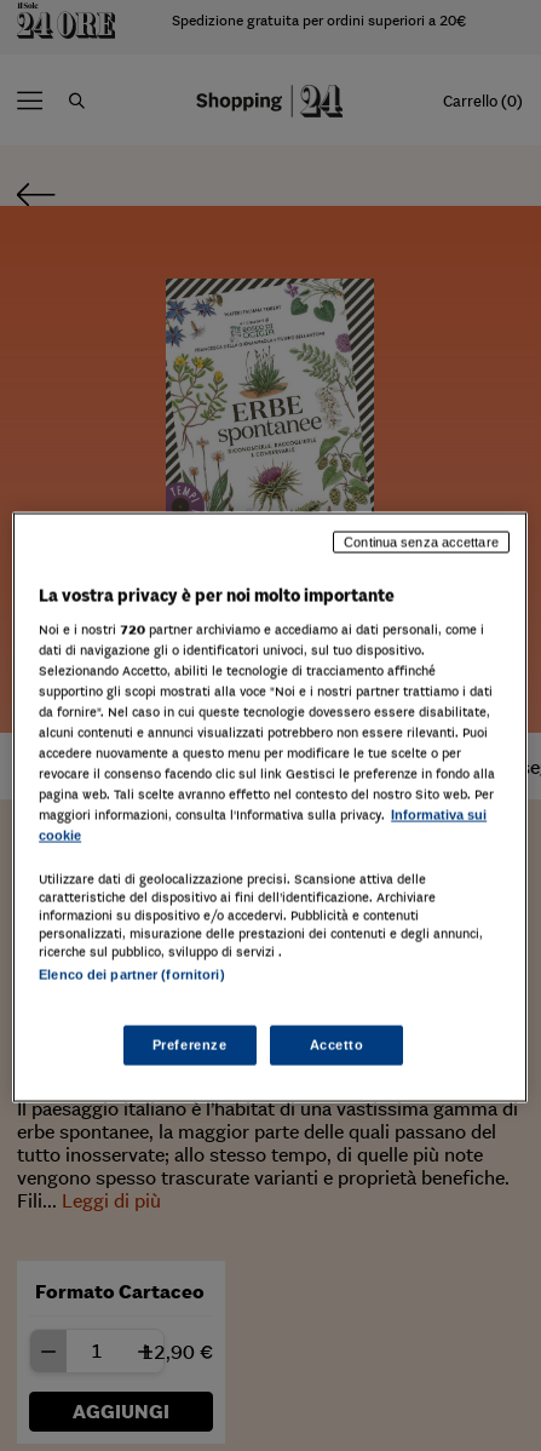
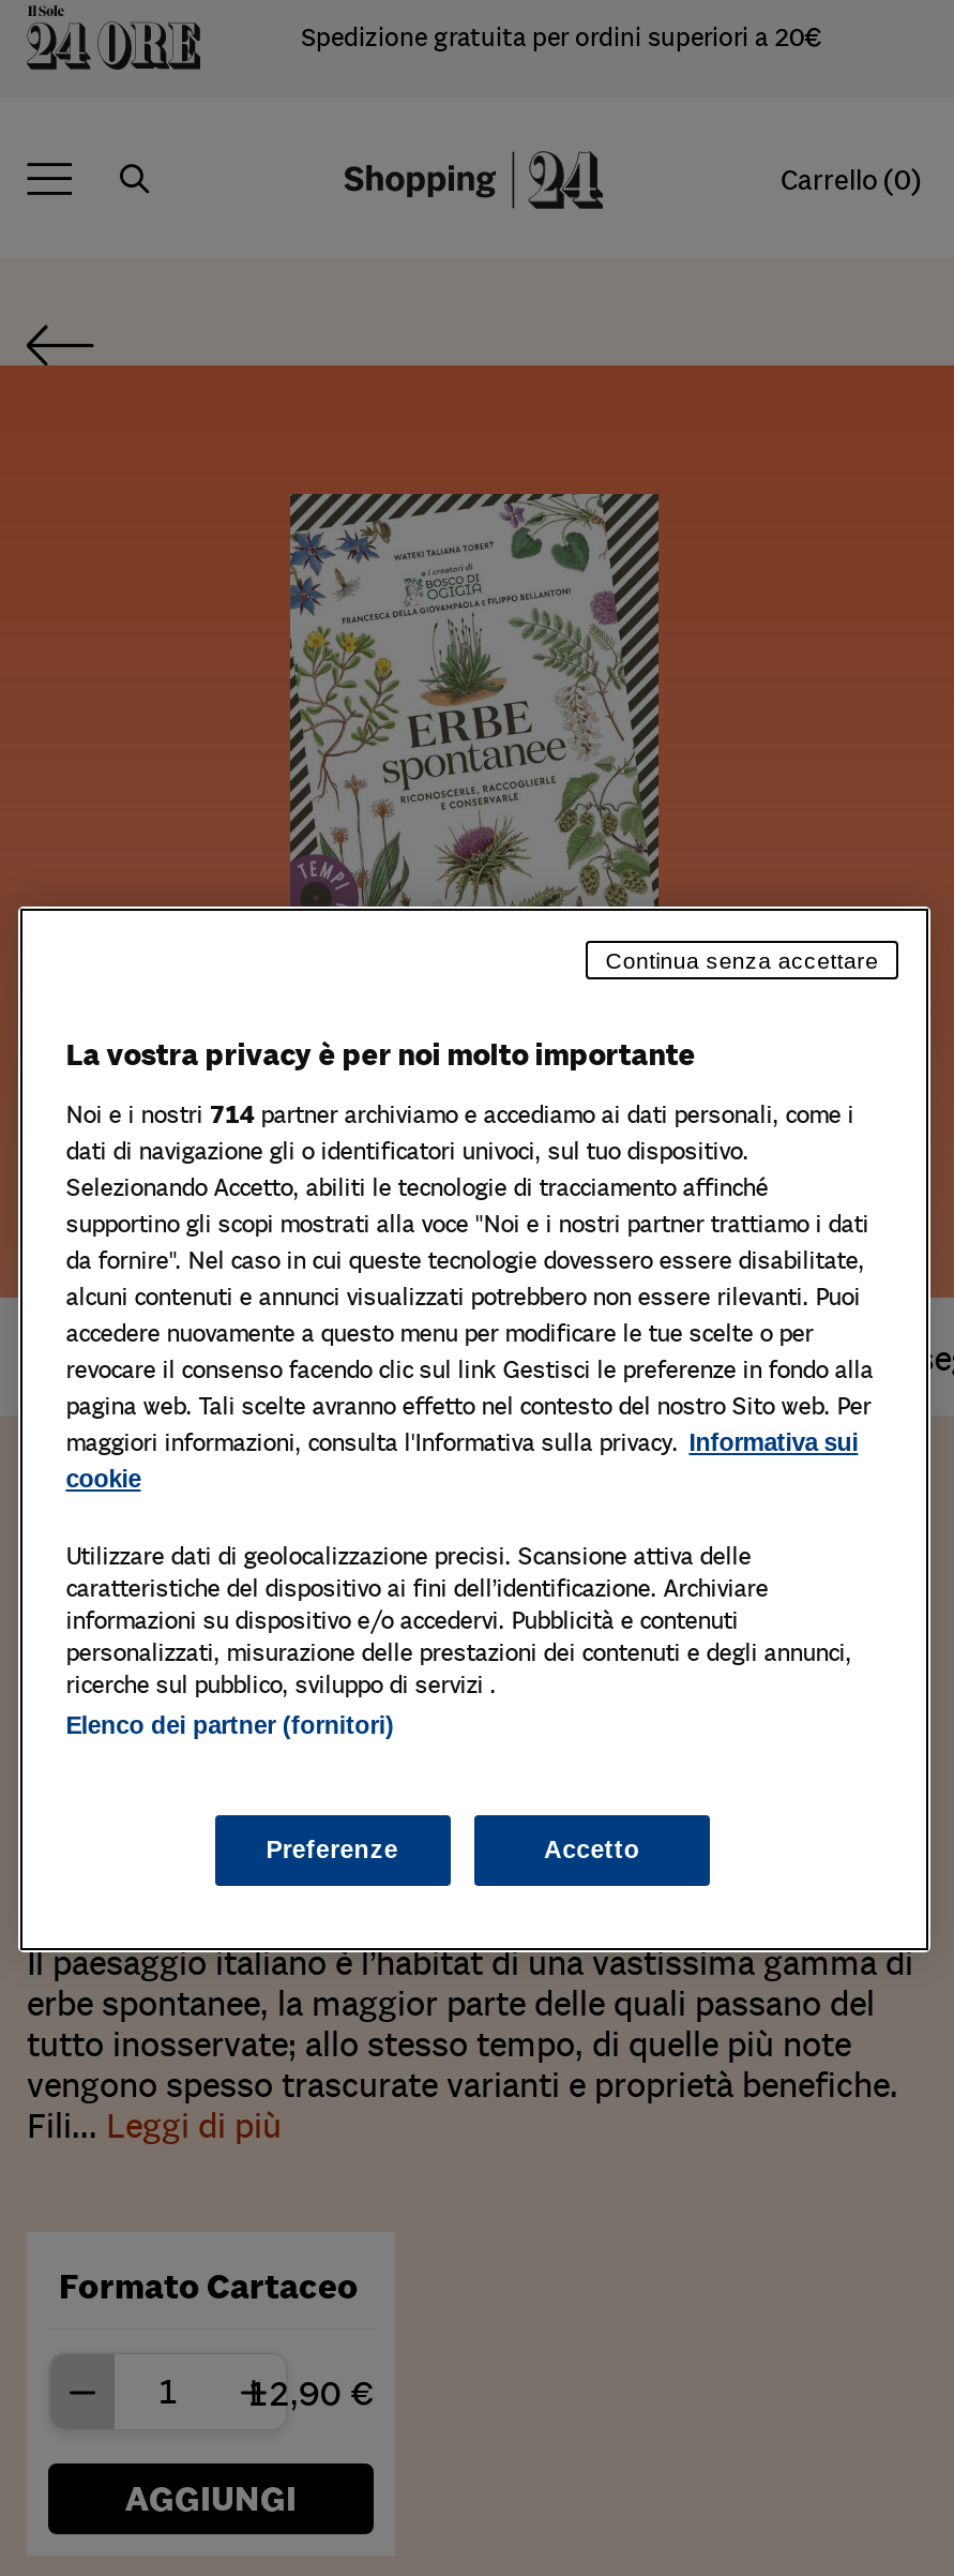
- Noi e i nostri 720 partner archiviamo e accediamo ai dati personali, come i
+ Noi e i nostri 714 partner archiviamo e accediamo ai dati personali, come i
